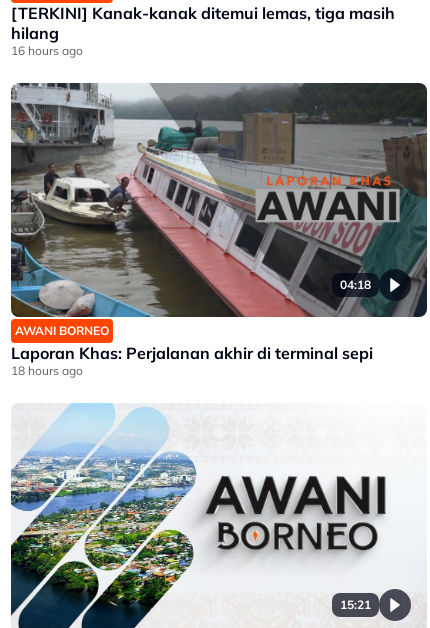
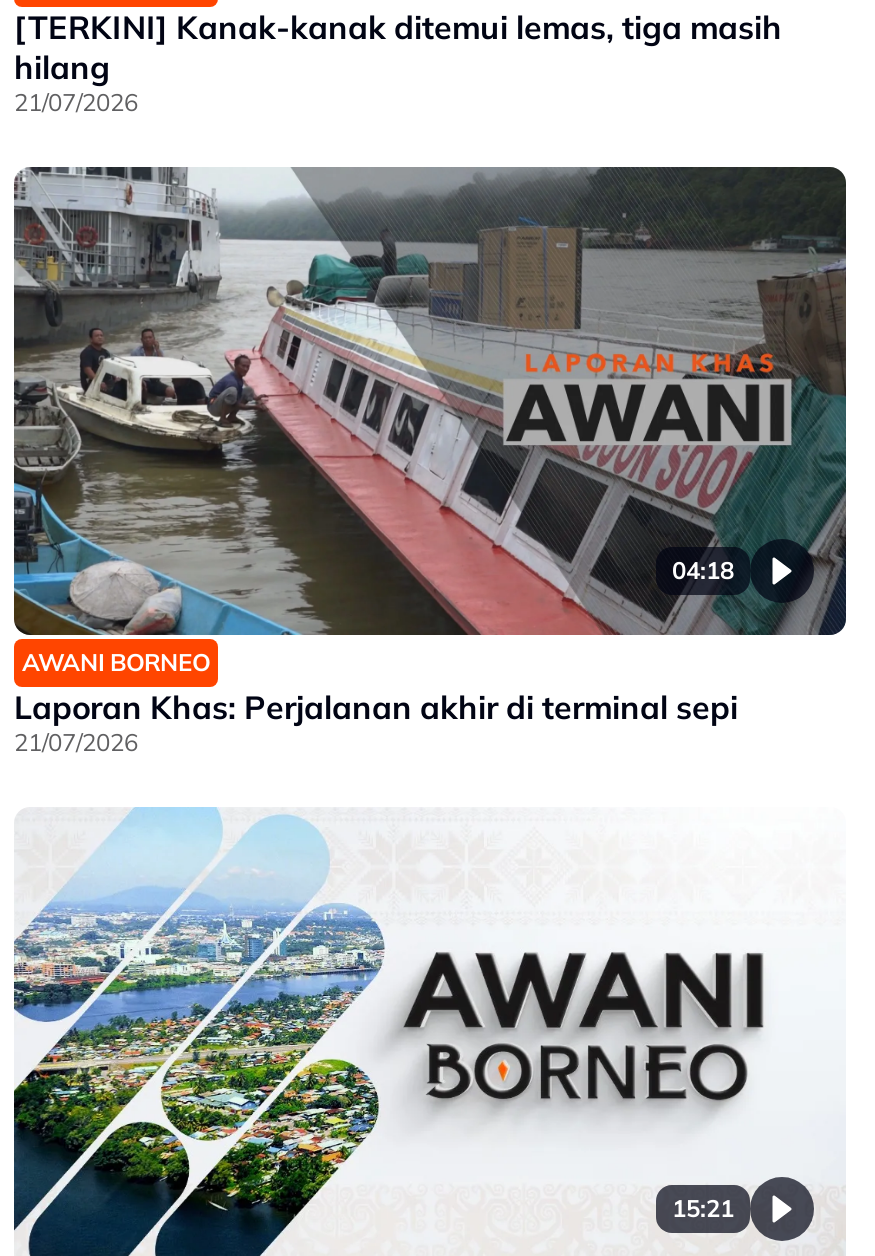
- 16 hours ago
+ 21/07/2026

- 18 hours ago
+ 21/07/2026
